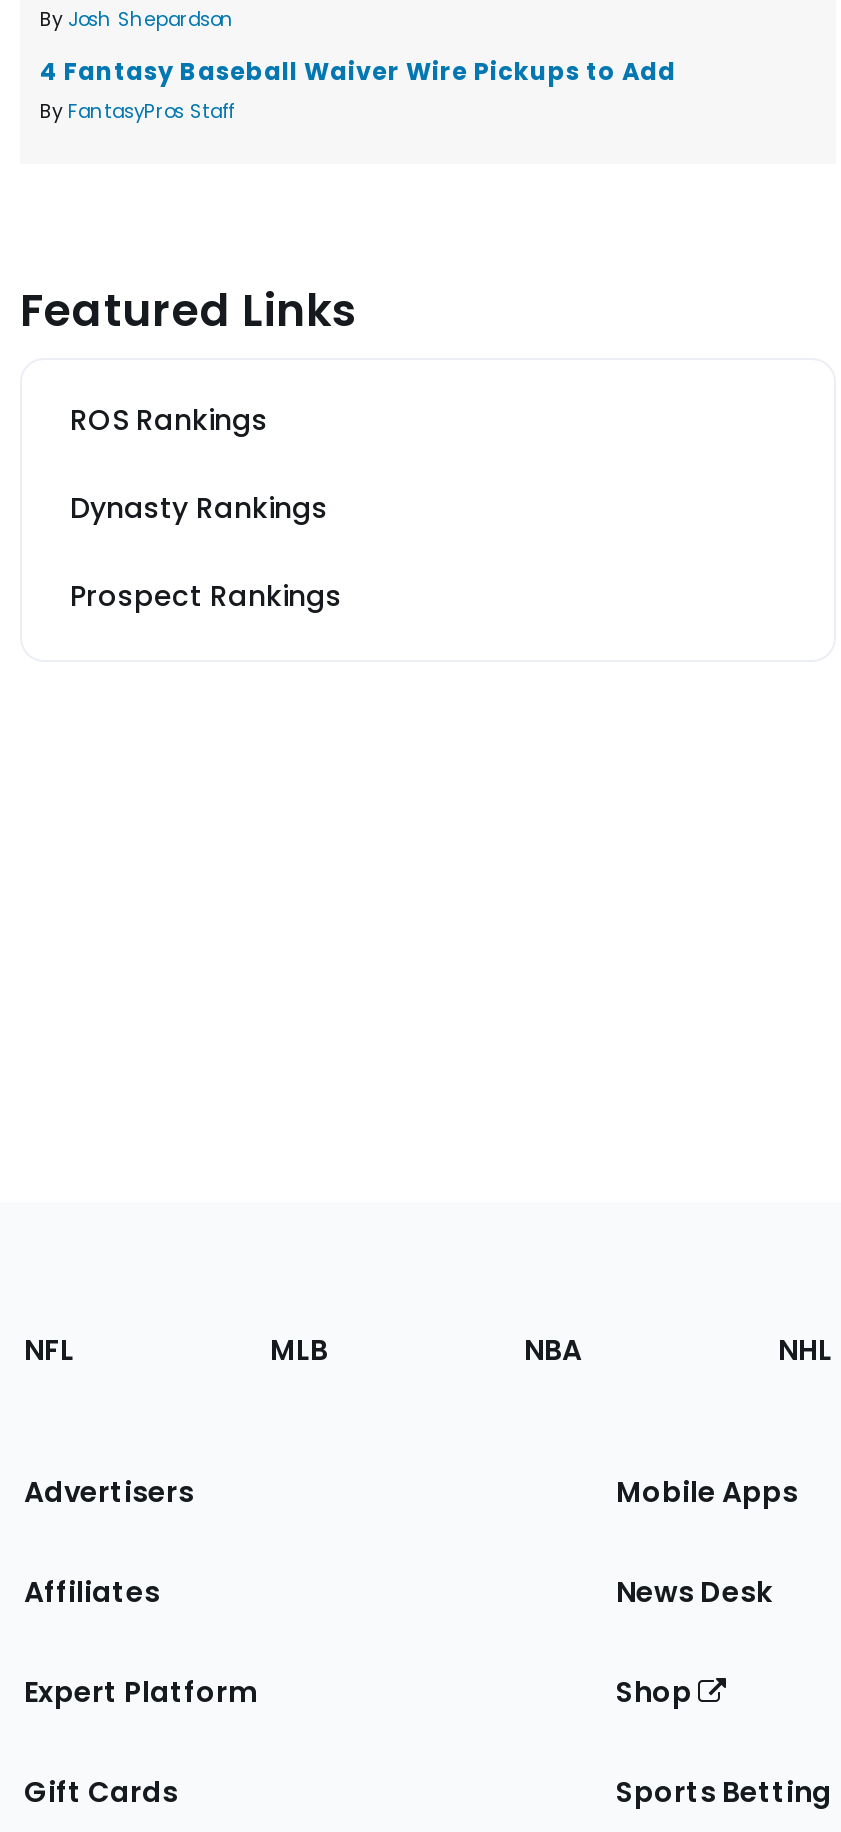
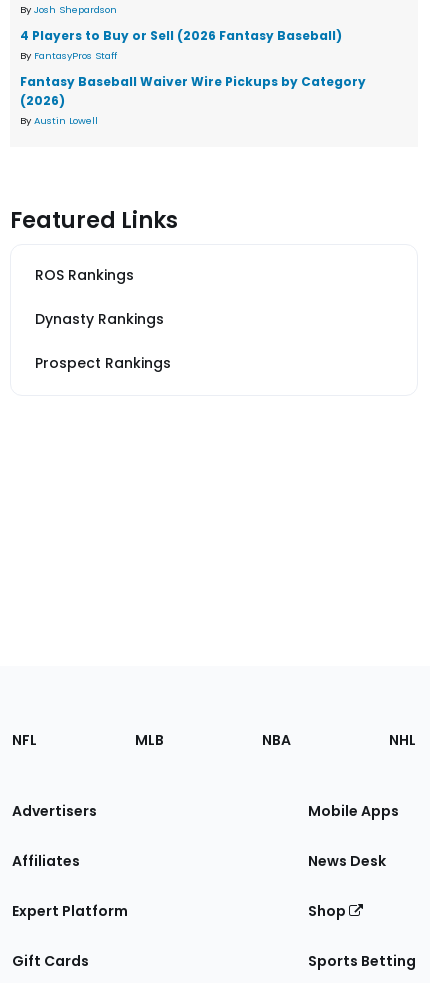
- 4 Fantasy Baseball Waiver Wire Pickups to Add
+ 4 Players to Buy or Sell (2026 Fantasy Baseball)

+ Fantasy Baseball Waiver Wire Pickups by Category
+ (2026)
+ By Austin Lowell
